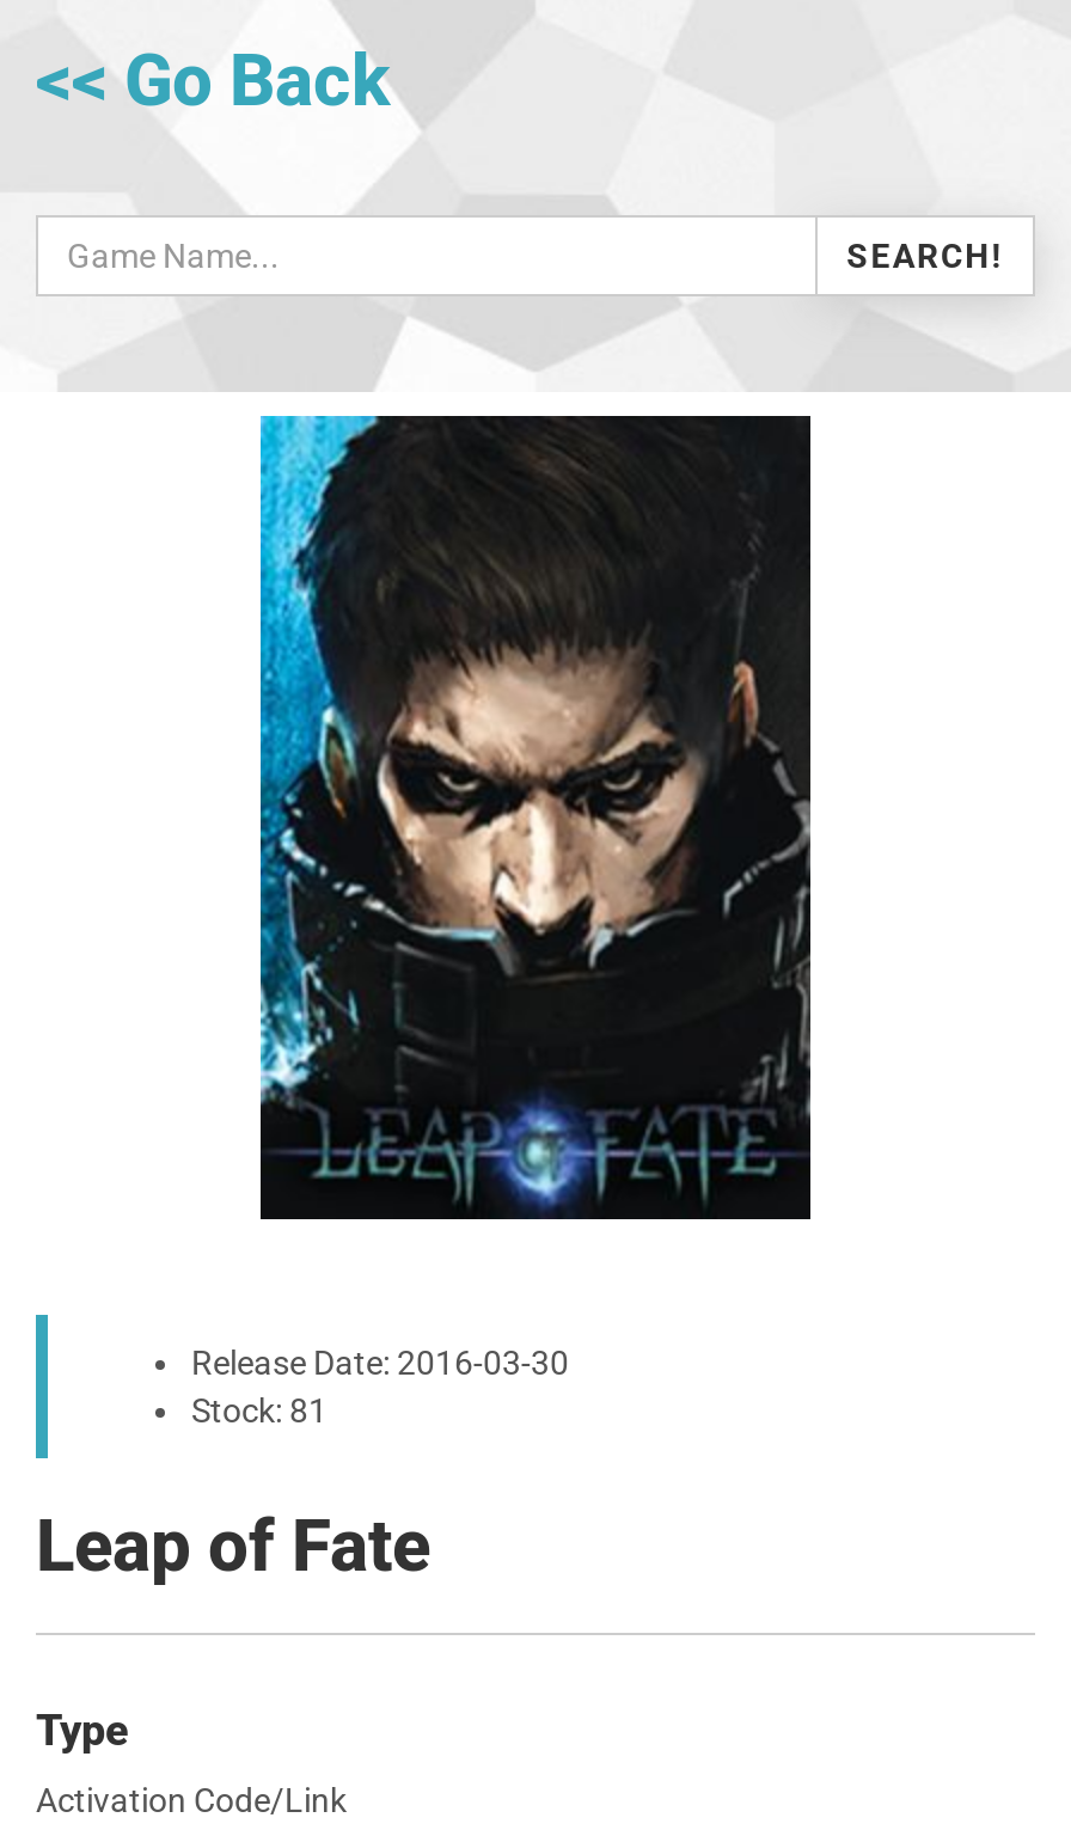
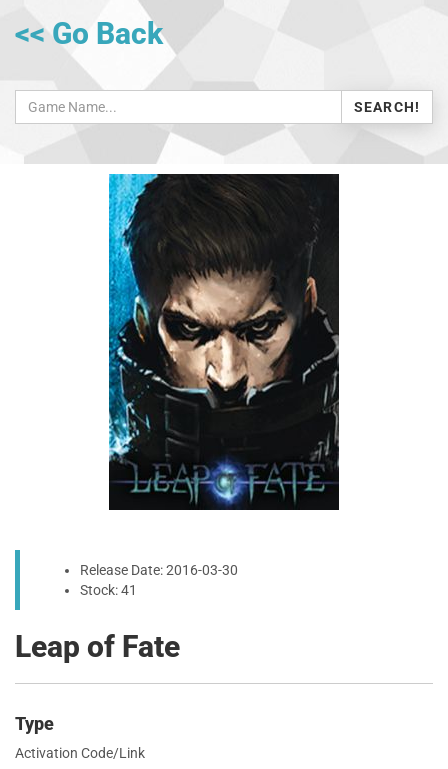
- Stock: 81
+ Stock: 41
